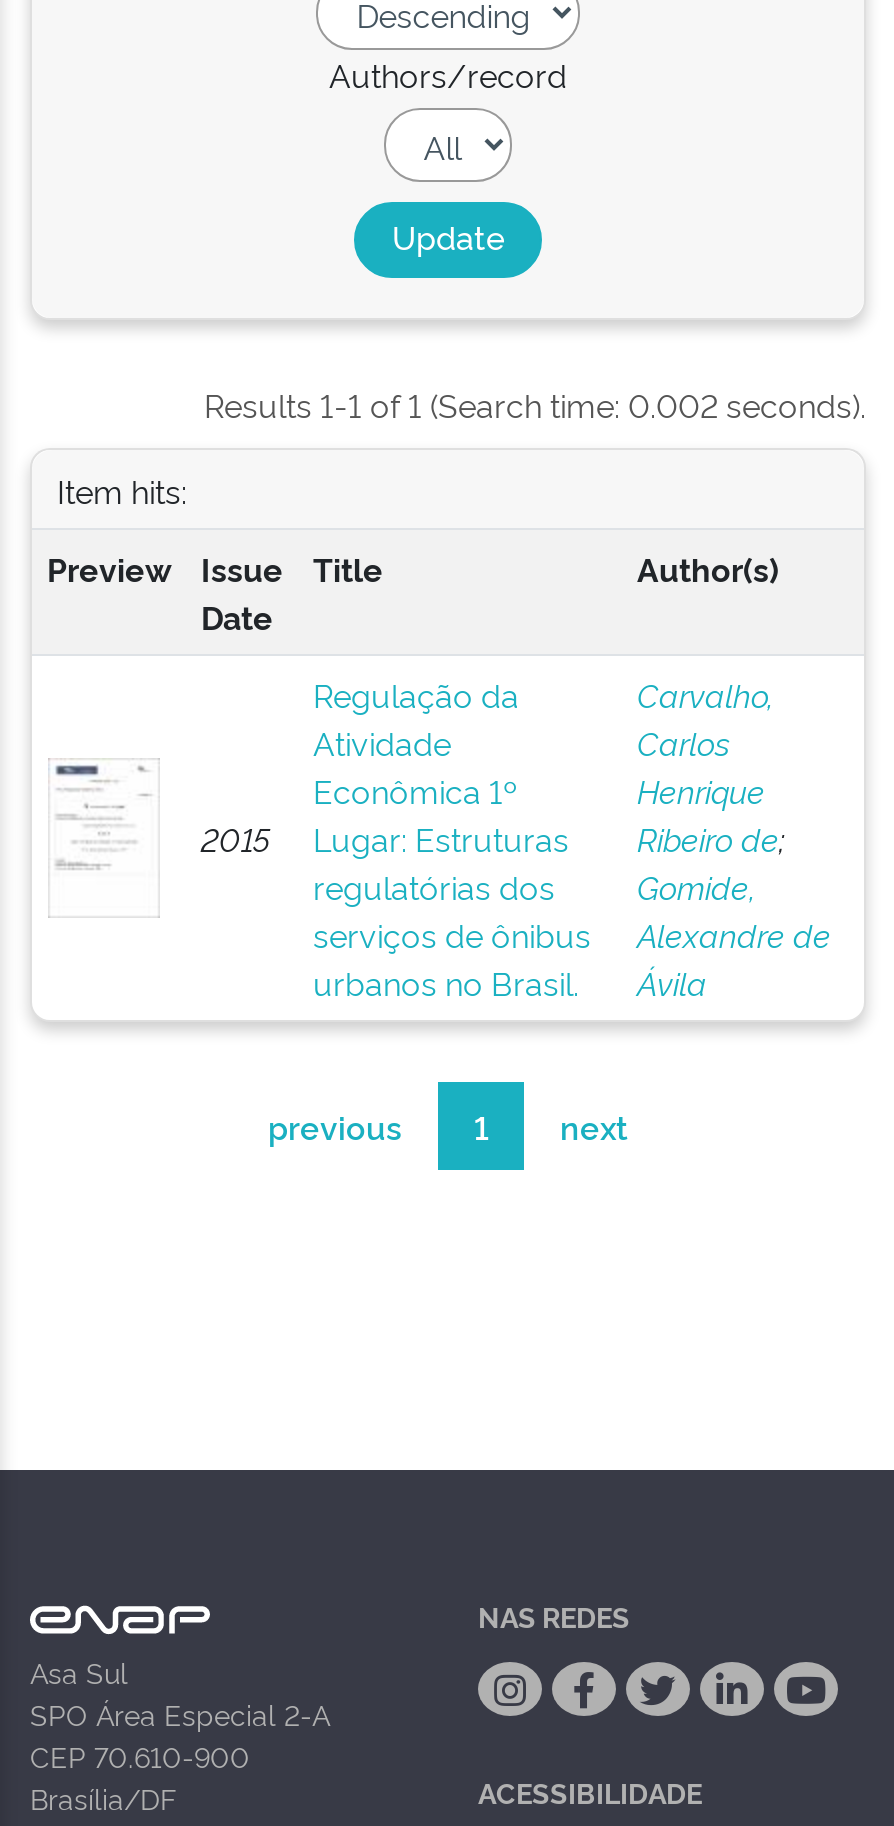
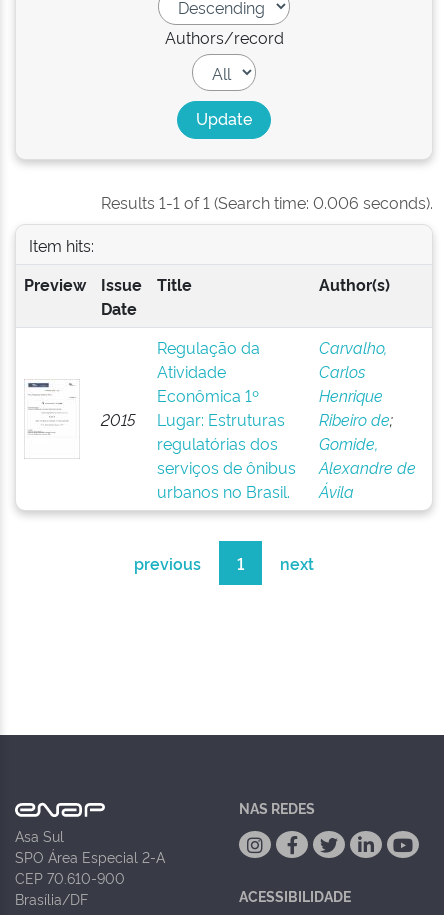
- Results 1-1 of 1 (Search time: 0.002 seconds).
+ Results 1-1 of 1 (Search time: 0.006 seconds).
